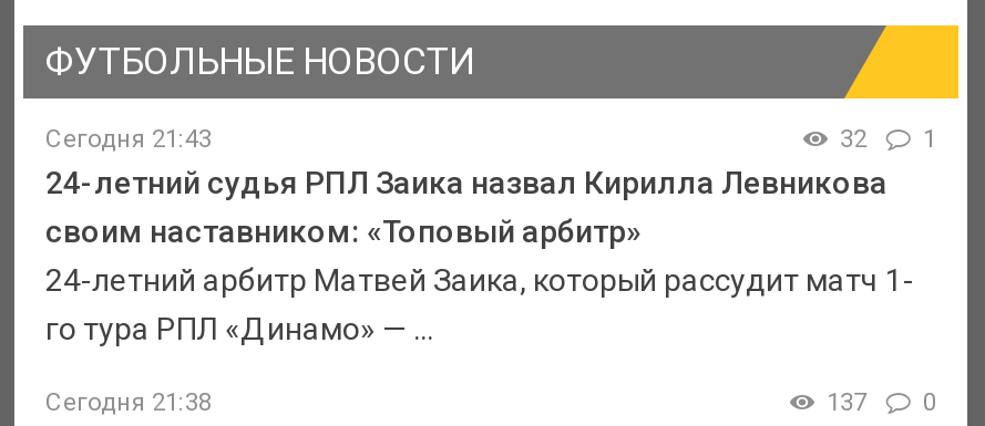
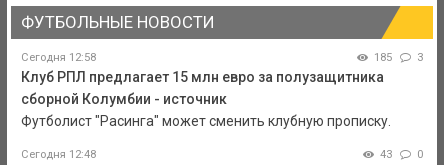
- Сегодня 21:43
- 32
- 1
- 24-летний судья РПЛ Заика назвал Кирилла Левникова
- своим наставником: «Топовый арбитр»
- 24-летний арбитр Матвей Заика, который рассудит матч 1-
- го тура РПЛ «Динамо» — ...
+ Сегодня 12:58
+ 185
+ 3
+ Клуб РПЛ предлагает 15 млн евро за полузащитника
+ сборной Колумбии - источник
+ Футболист "Расинга" может сменить клубную прописку.

- Сегодня 21:38
- 137
+ Сегодня 12:48
+ 43
